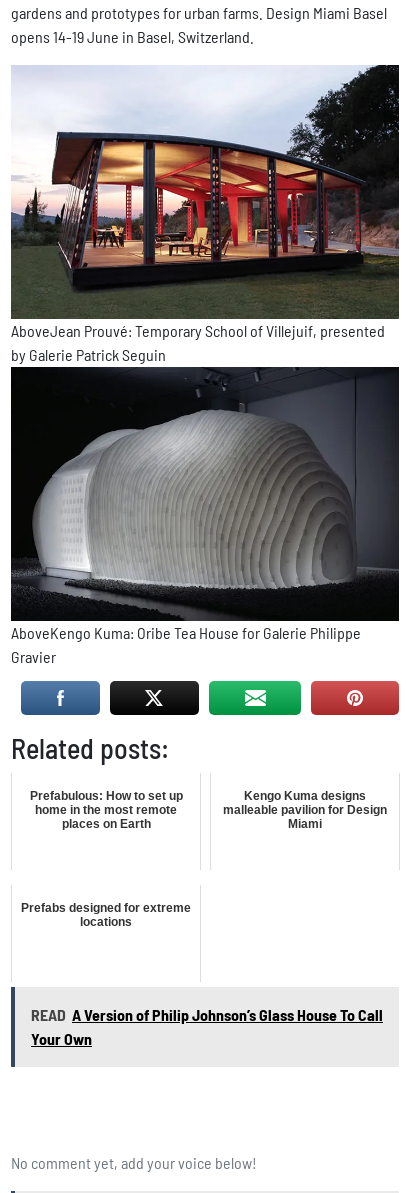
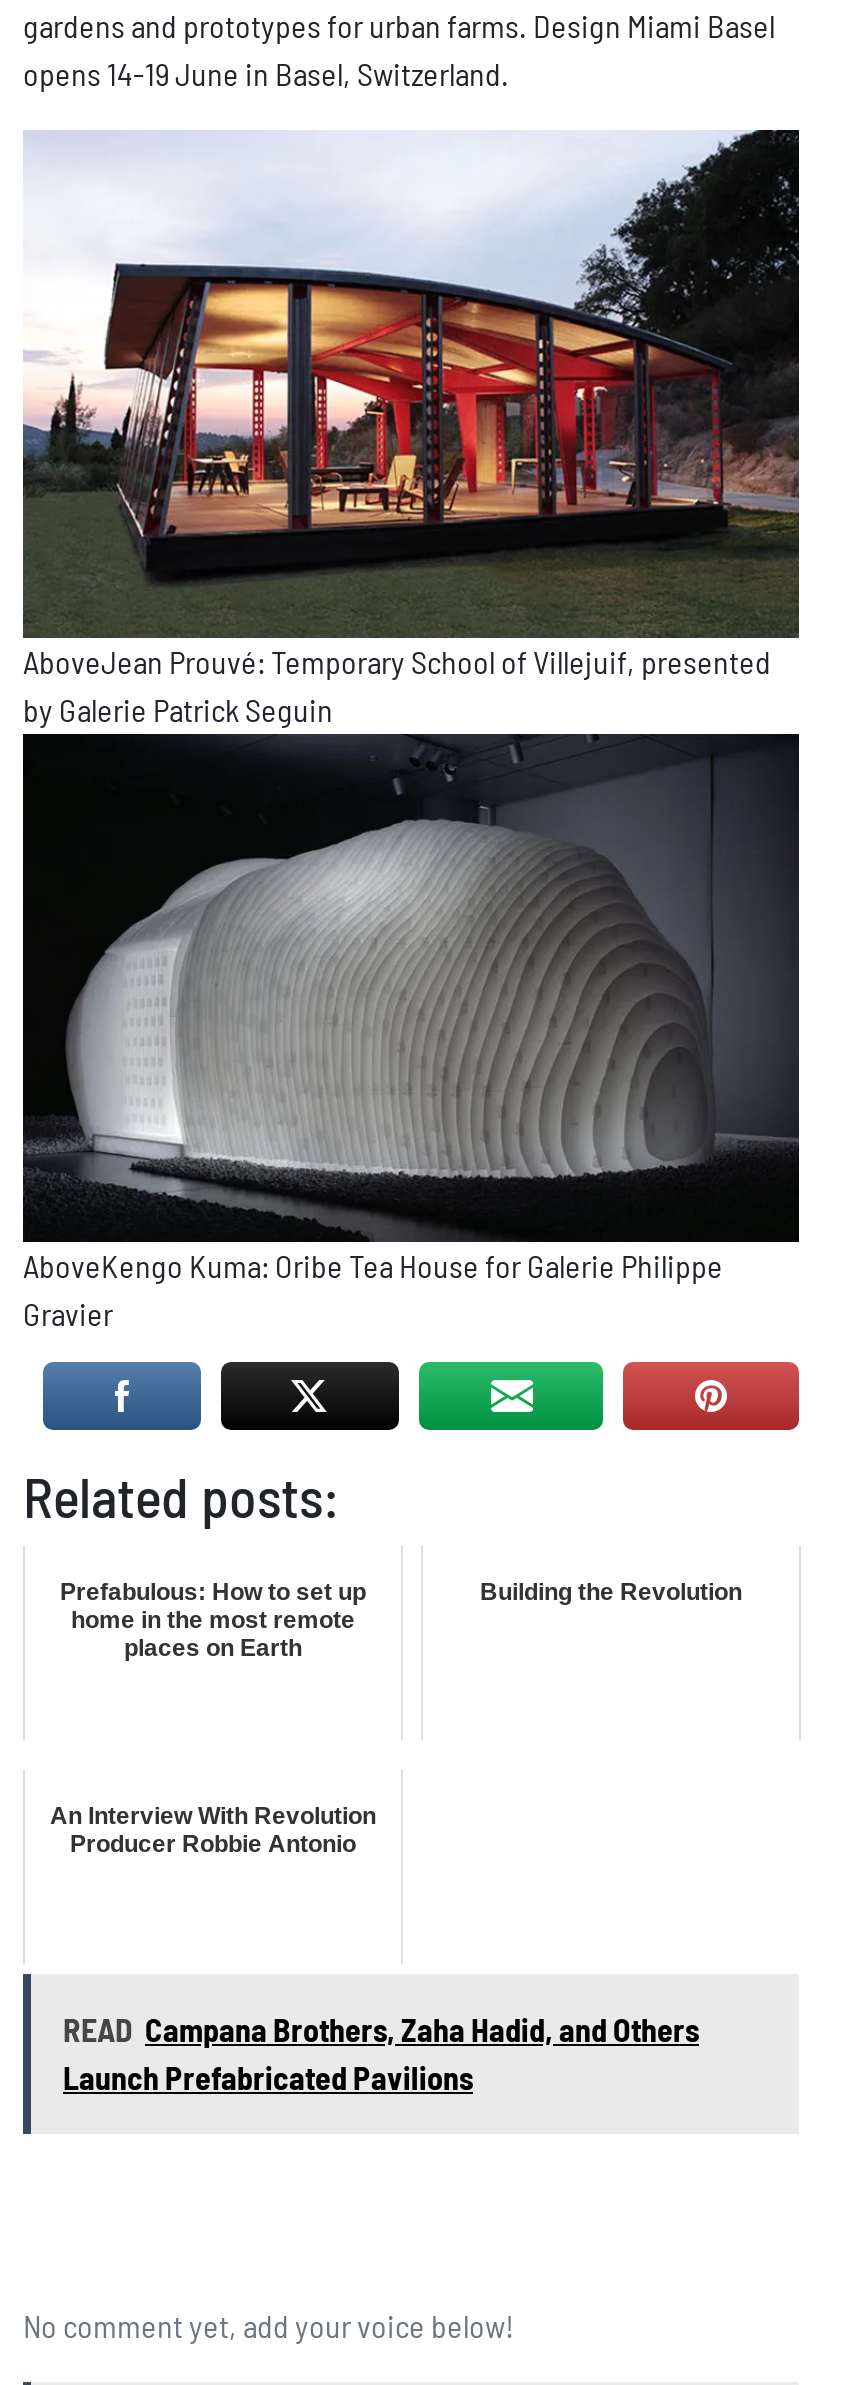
- Kengo Kuma designs
- malleable pavilion for Design
- Miami
+ Building the Revolution

- Prefabs designed for extreme
- locations
+ An Interview With Revolution
+ Producer Robbie Antonio

- READ A Version of Philip Johnson’s Glass House To Call
- Your Own
+ READ Campana Brothers, Zaha Hadid, and Others
+ Launch Prefabricated Pavilions
